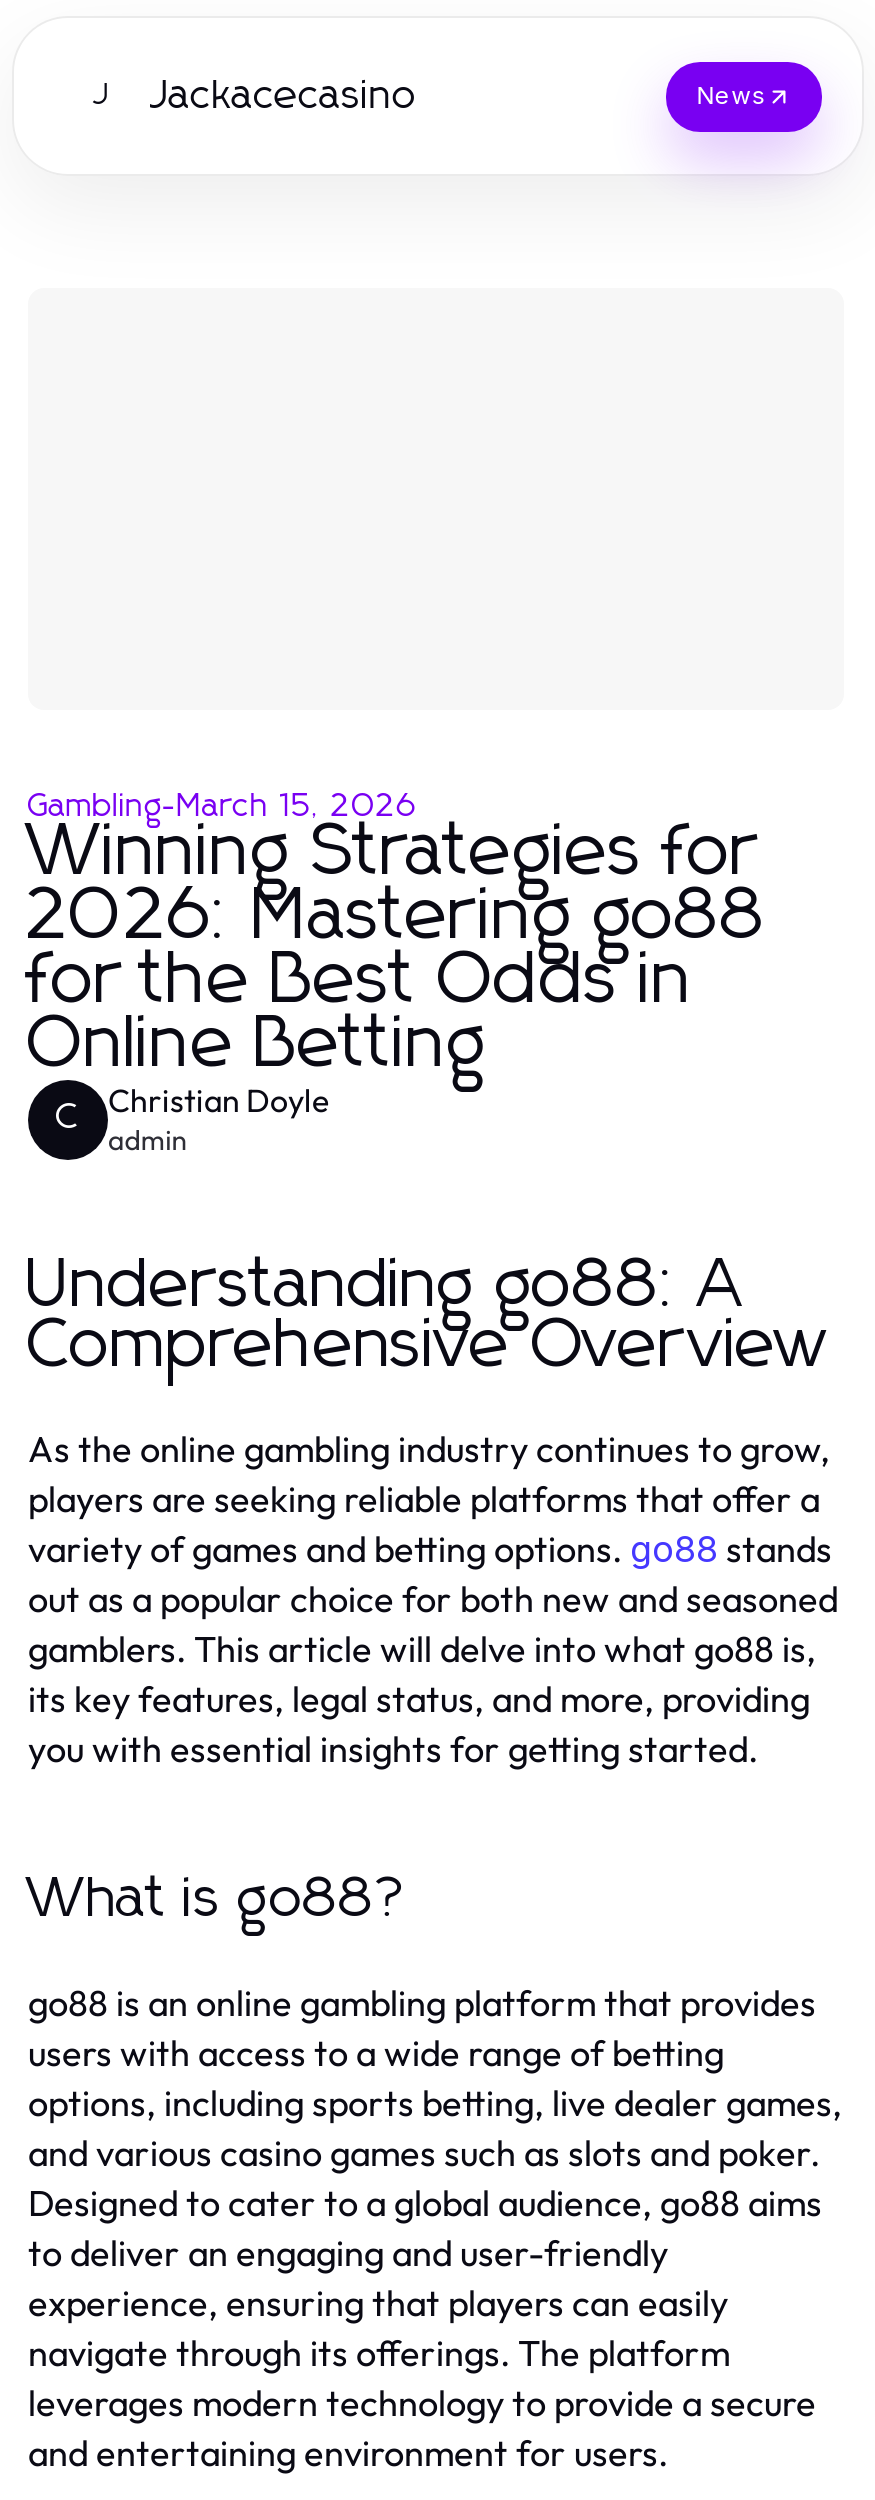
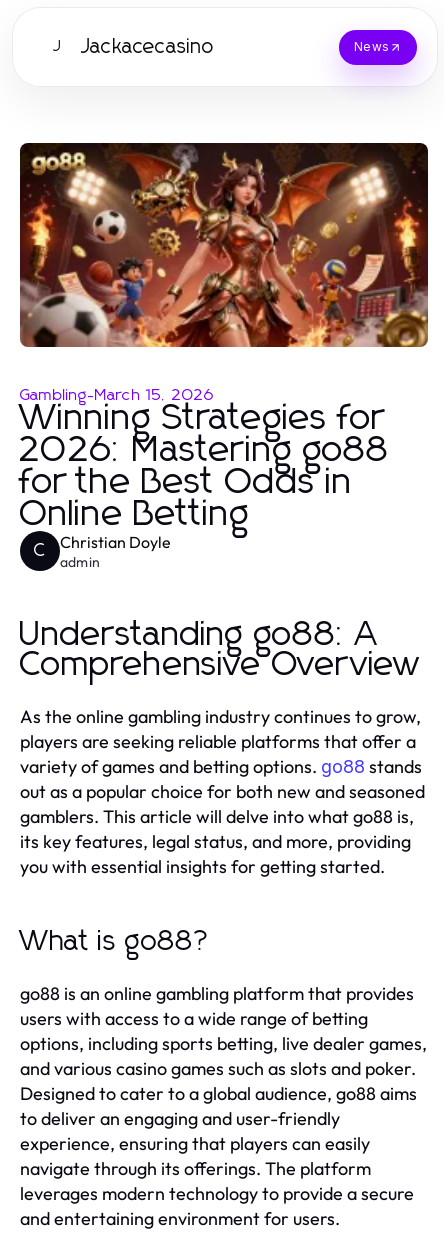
+ [image]
